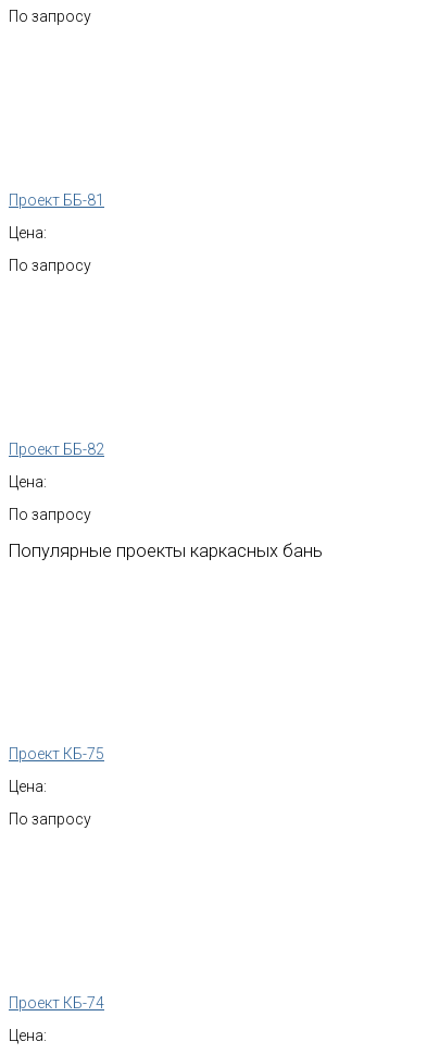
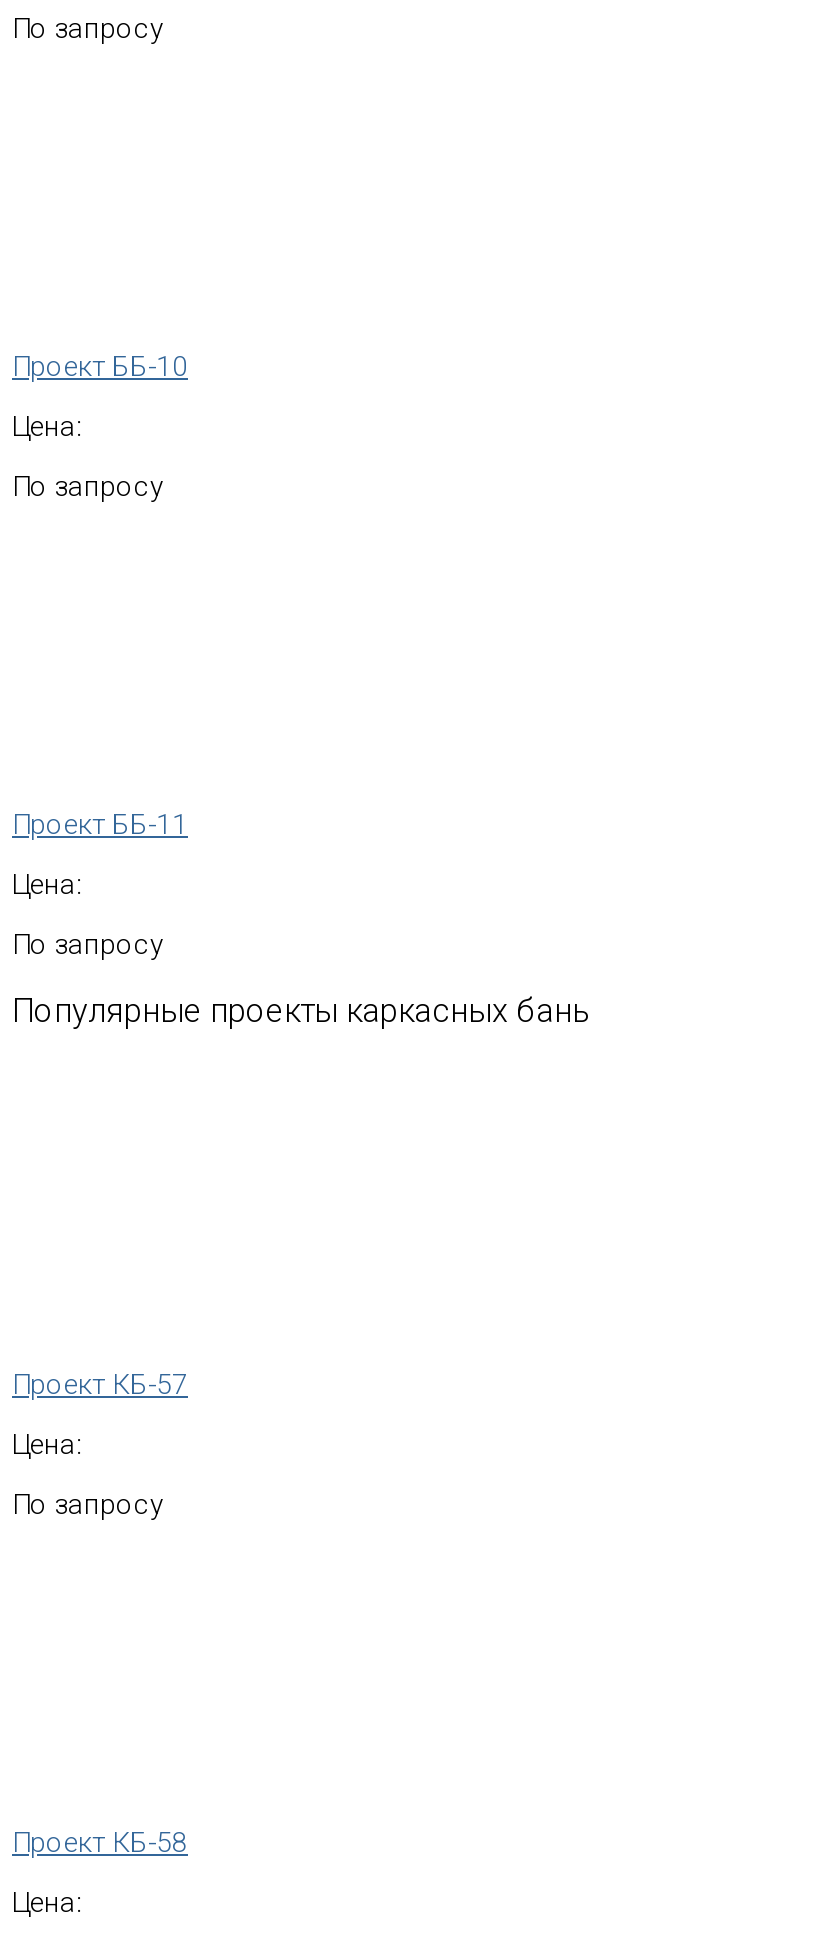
- Проект ББ-81
+ Проект ББ-10

- Проект ББ-82
+ Проект ББ-11

- Проект КБ-75
+ Проект КБ-57

- Проект КБ-74
+ Проект КБ-58
